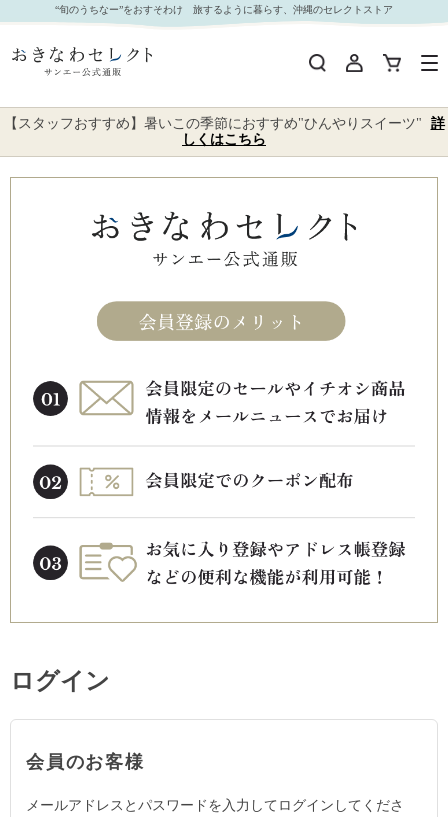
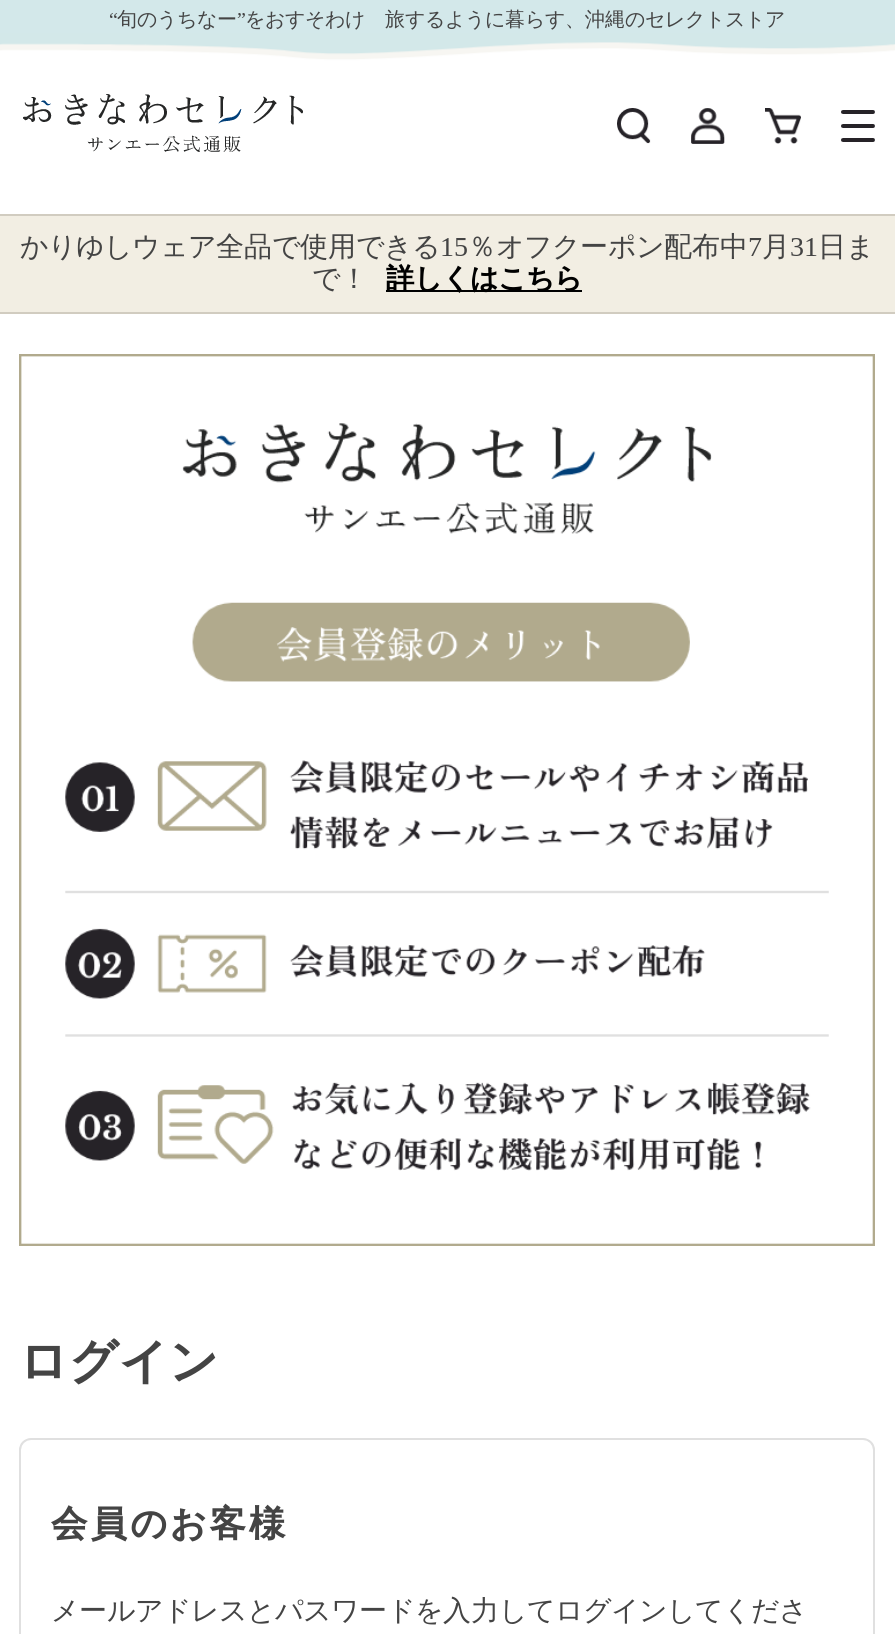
- 【スタッフおすすめ】暑いこの季節におすすめ"ひんやりスイーツ" 詳
- しくはこちら
+ かりゆしウェア全品で使用できる15％オフクーポン配布中7月31日ま
+ で！ 詳しくはこちら
